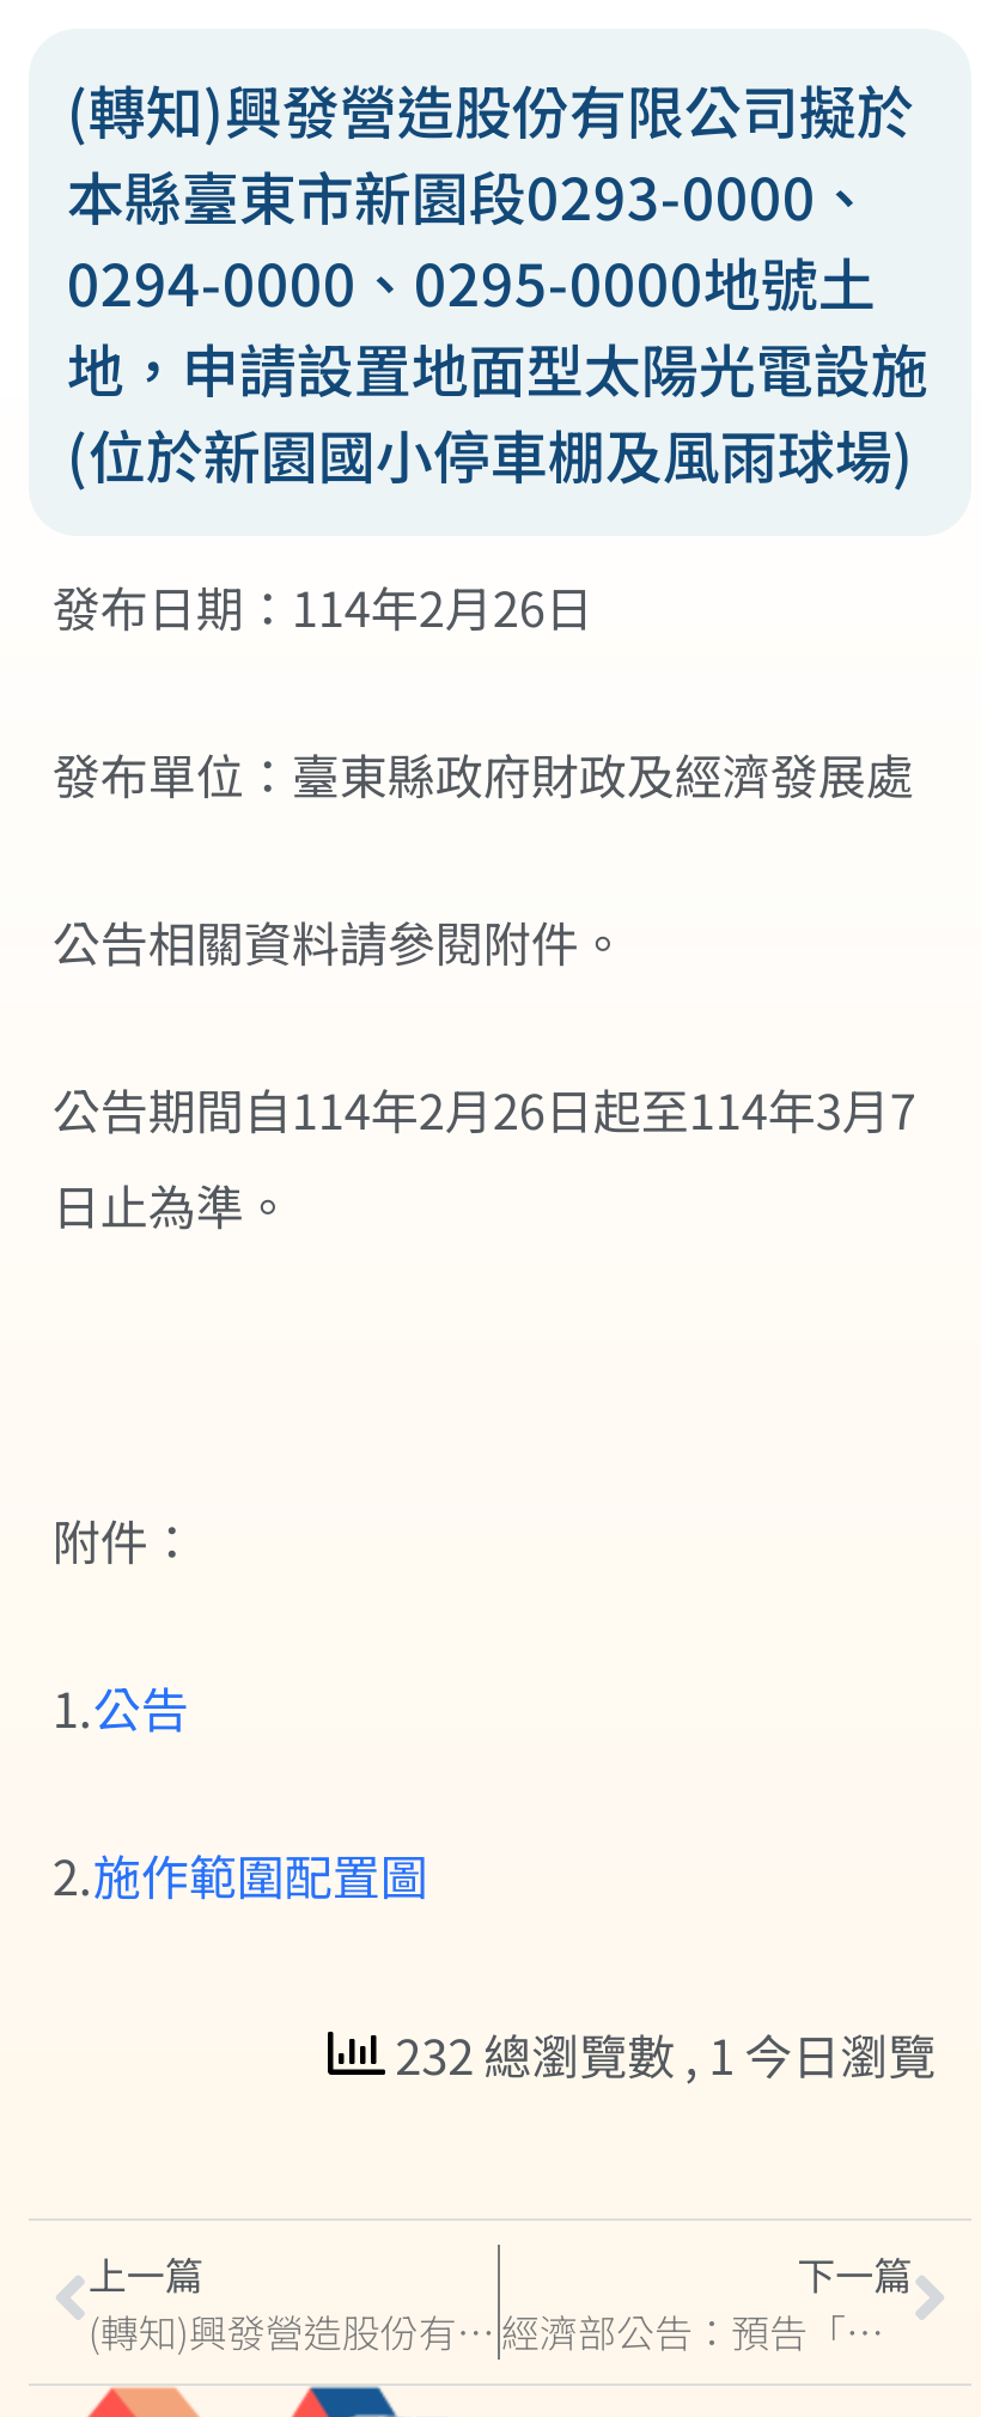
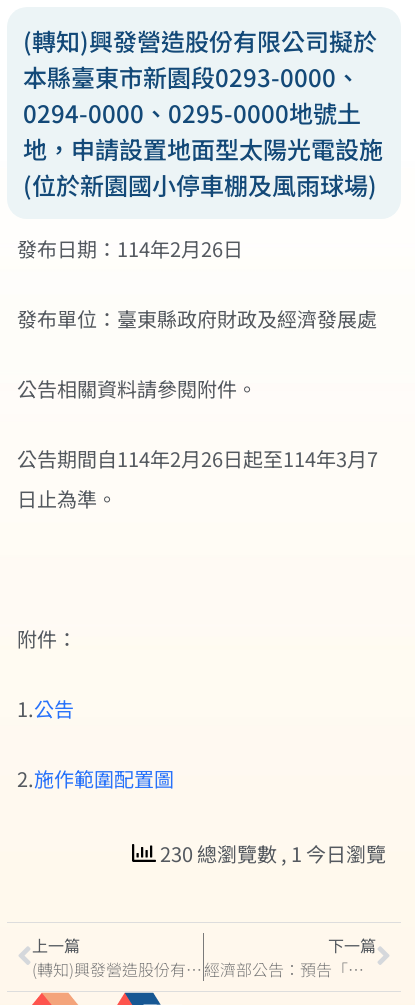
- 232 總瀏覽數, 1 今日瀏覽
+ 230 總瀏覽數, 1 今日瀏覽
